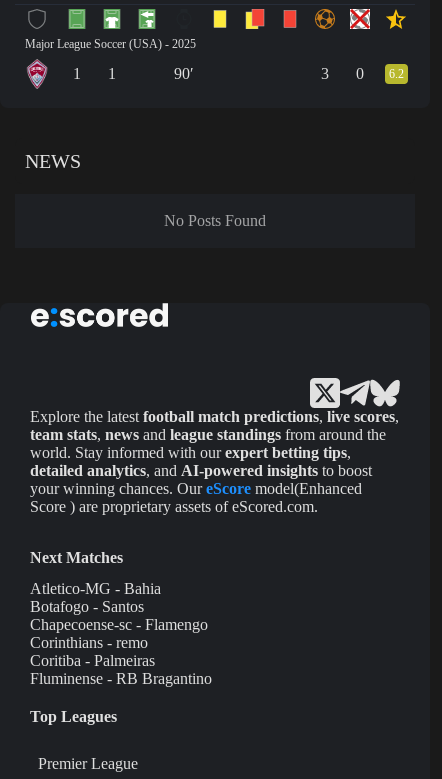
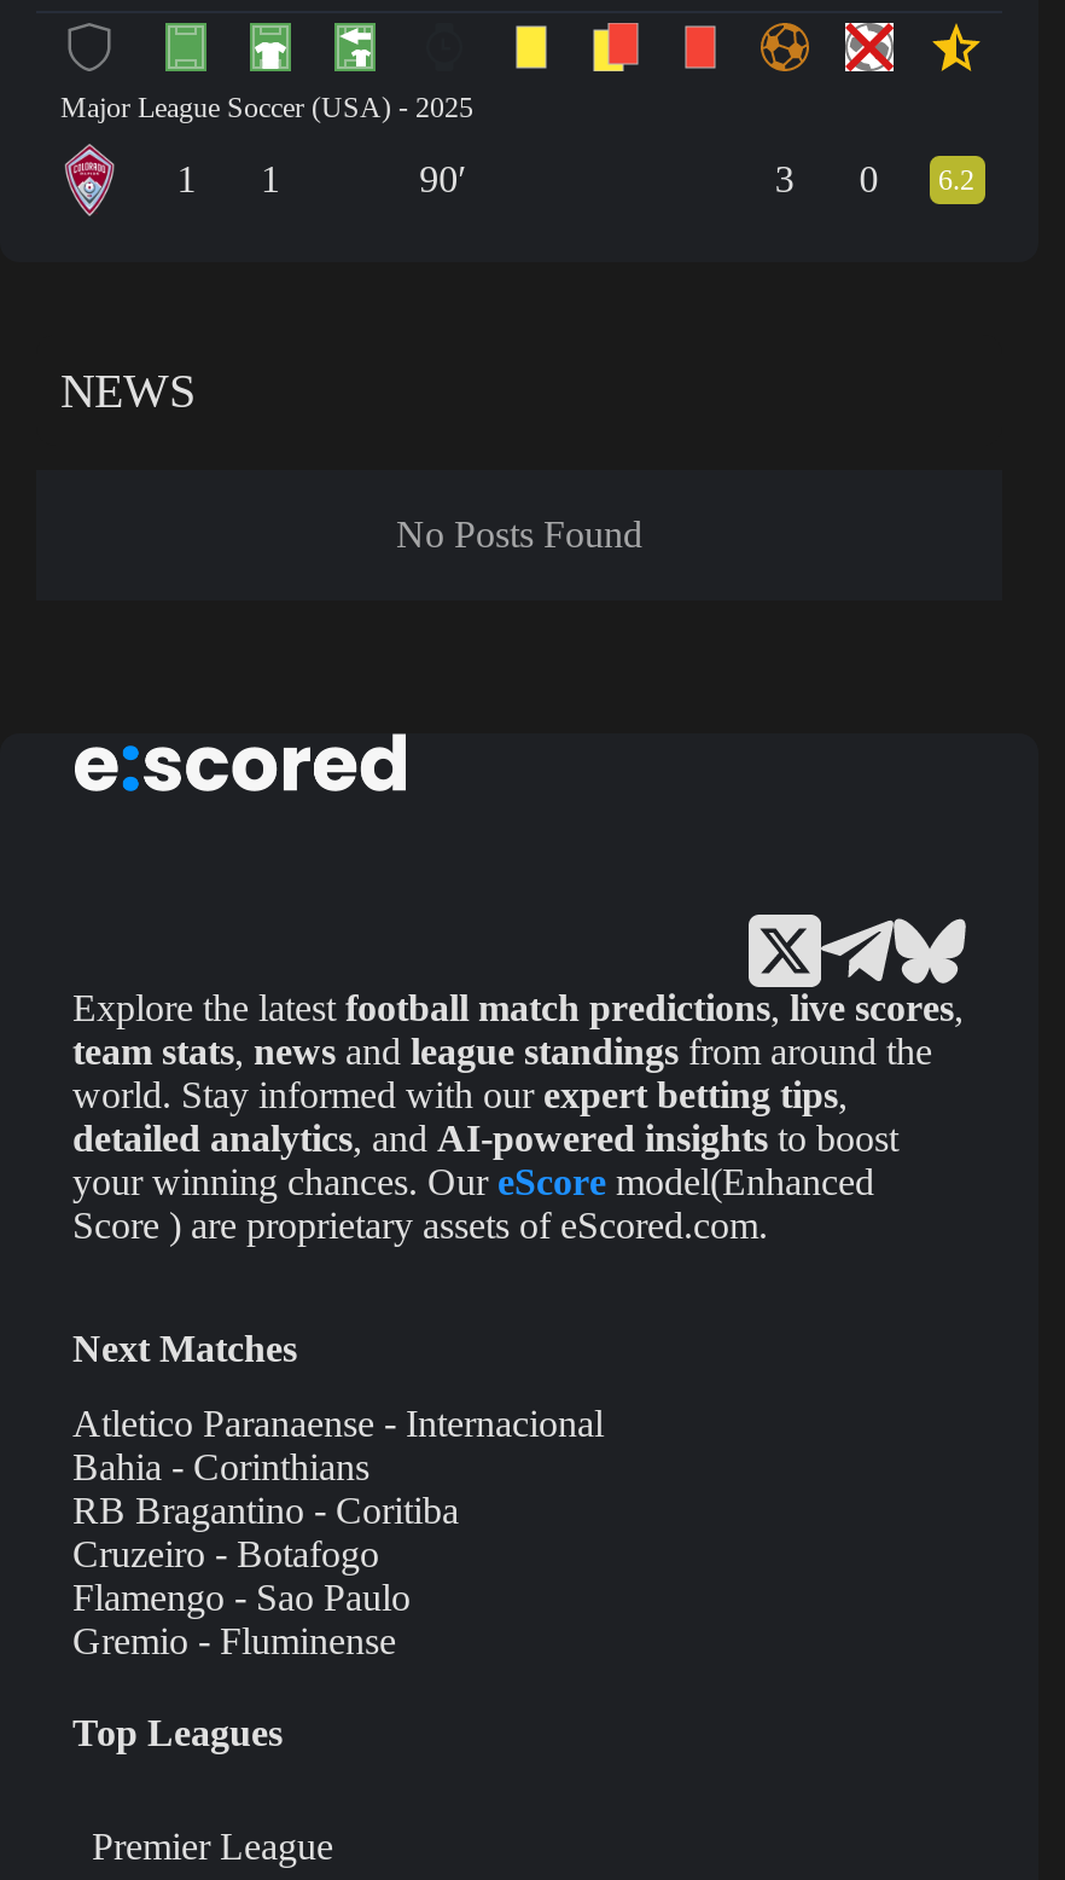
- Atletico-MG - Bahia
- Botafogo - Santos
- Chapecoense-sc - Flamengo
- Corinthians - remo
- Coritiba - Palmeiras
- Fluminense - RB Bragantino
+ Atletico Paranaense - Internacional
+ Bahia - Corinthians
+ RB Bragantino - Coritiba
+ Cruzeiro - Botafogo
+ Flamengo - Sao Paulo
+ Gremio - Fluminense
